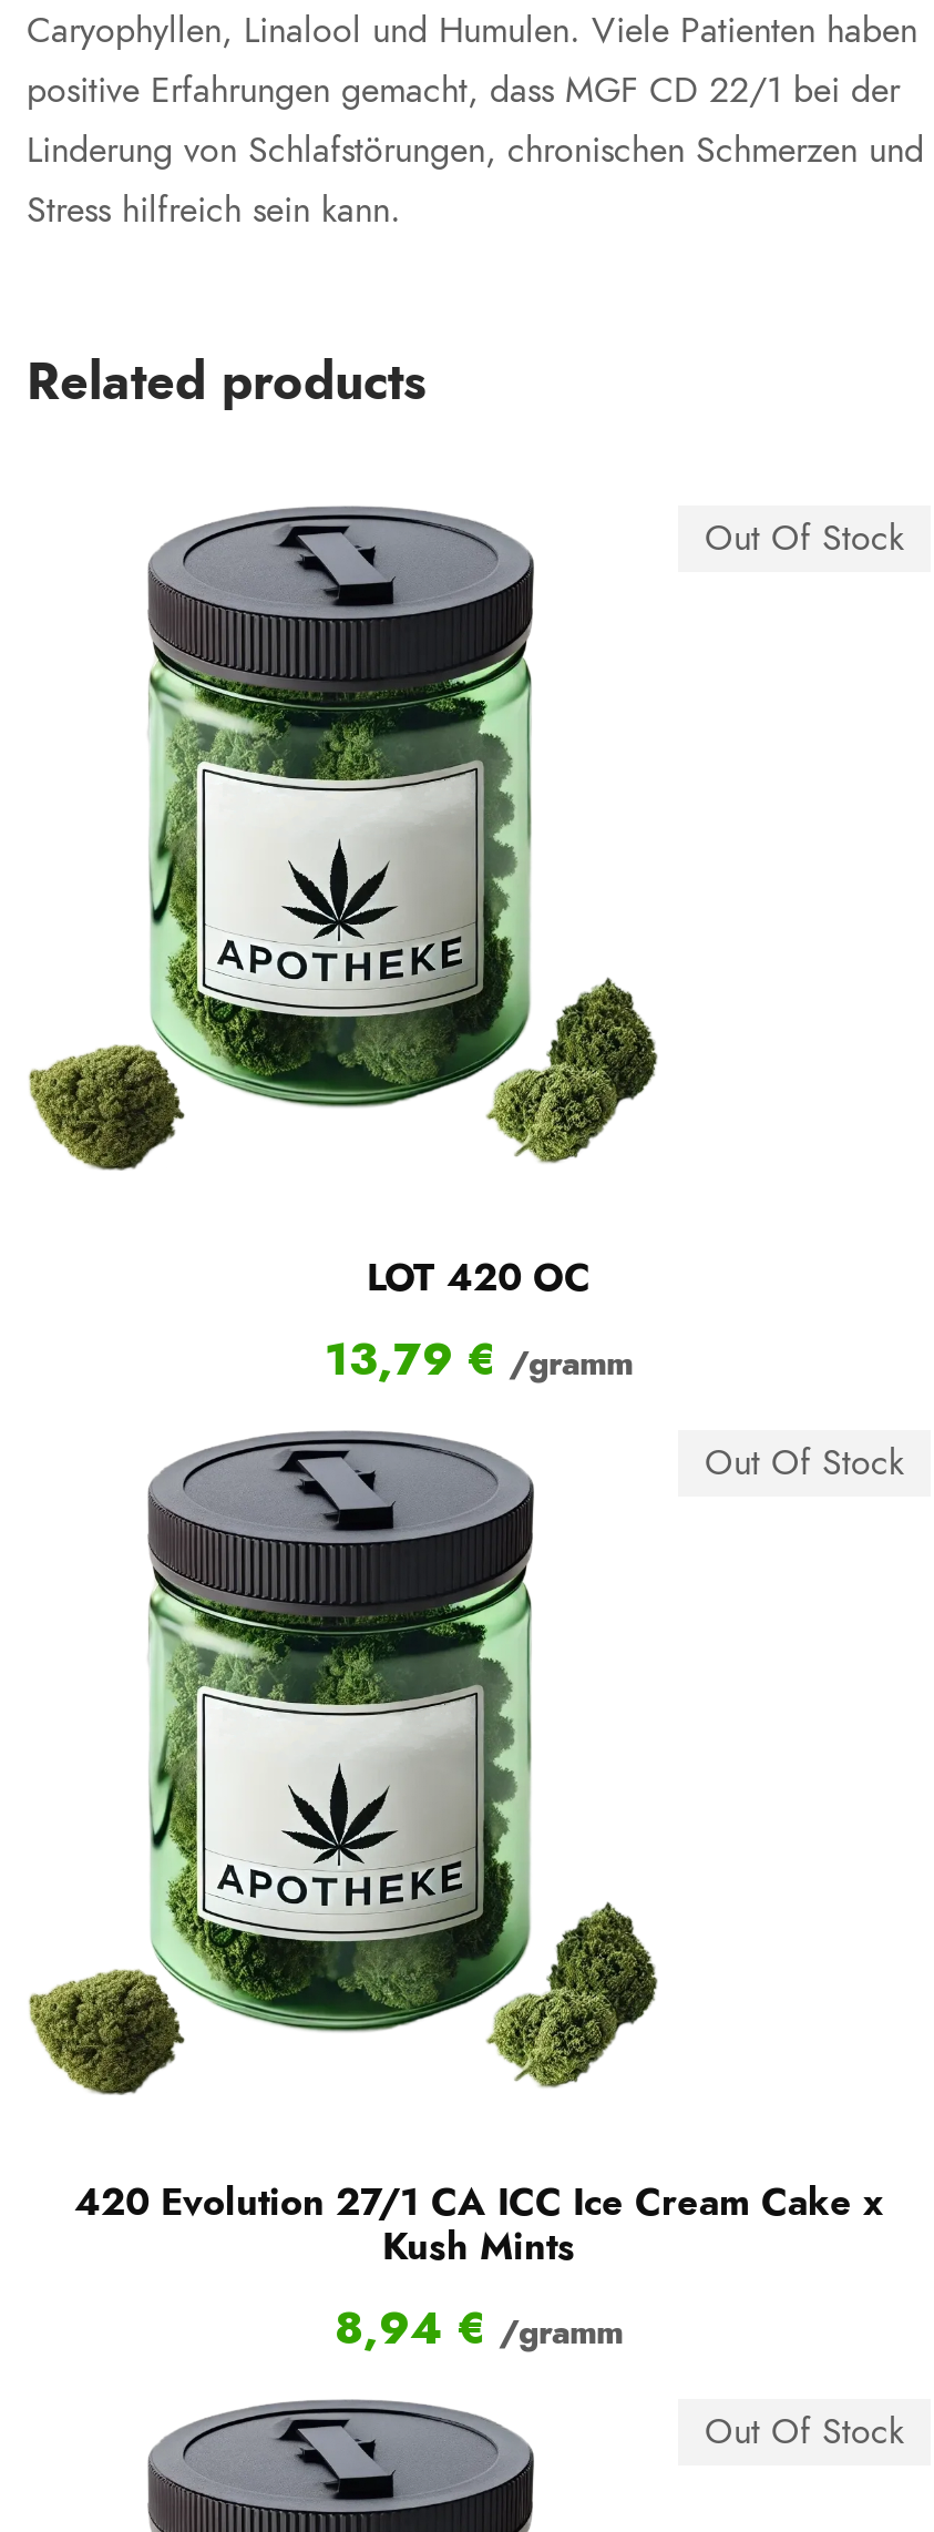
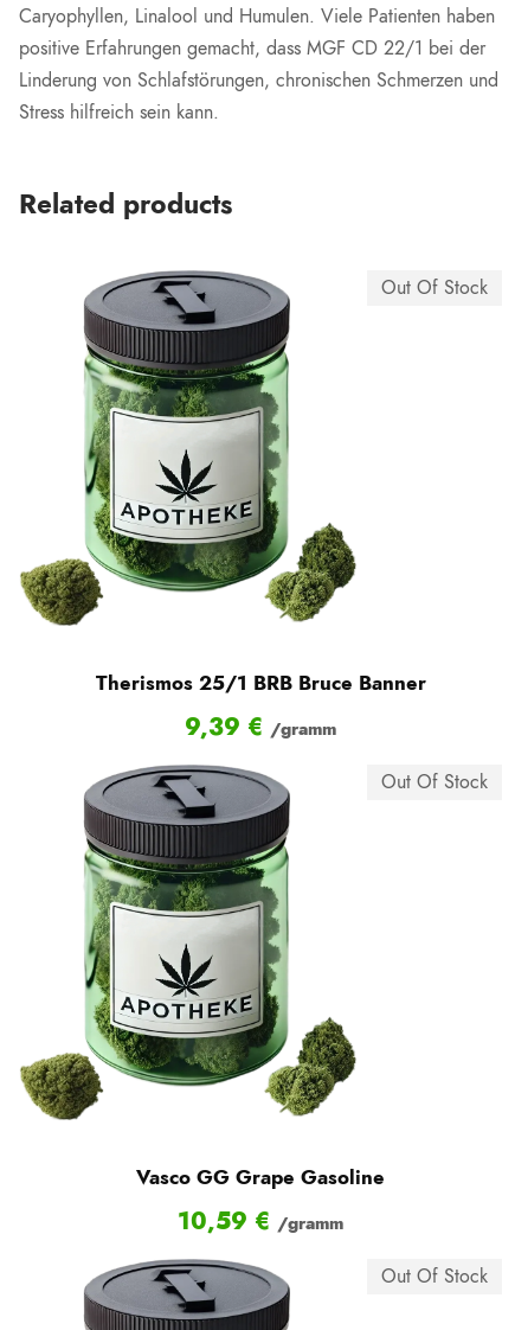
- LOT 420 OC
- 13,79 €/gramm
+ Therismos 25/1 BRB Bruce Banner
+ 9,39 €/gramm

- 420 Evolution 27/1 CA ICC Ice Cream Cake x
- Kush Mints
- 8,94 €/gramm
+ Vasco GG Grape Gasoline
+ 10,59 €/gramm
